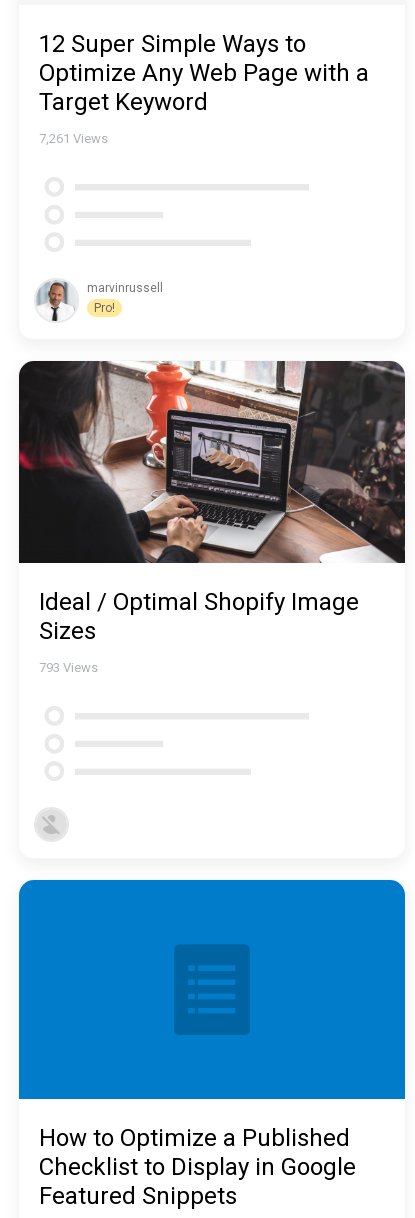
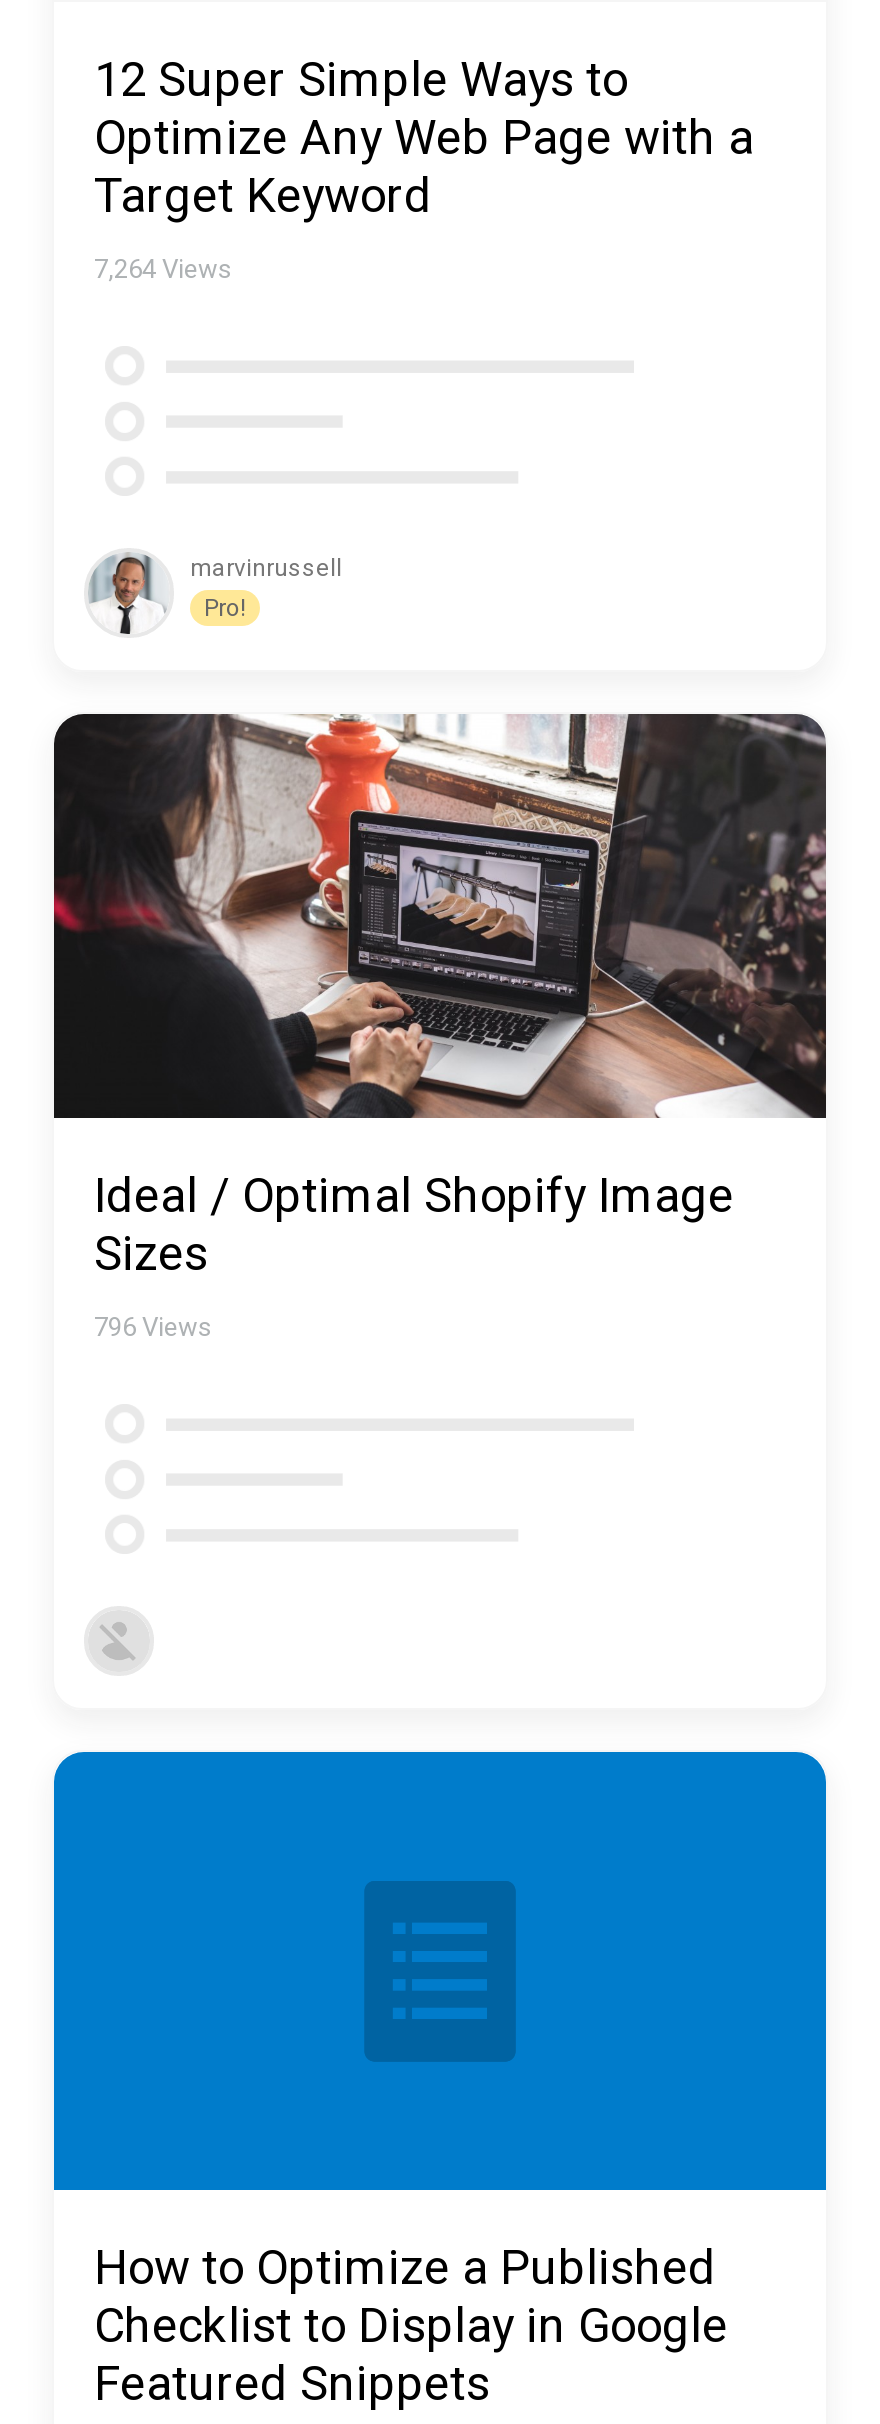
- 7,261 Views
+ 7,264 Views

- 793 Views
+ 796 Views
